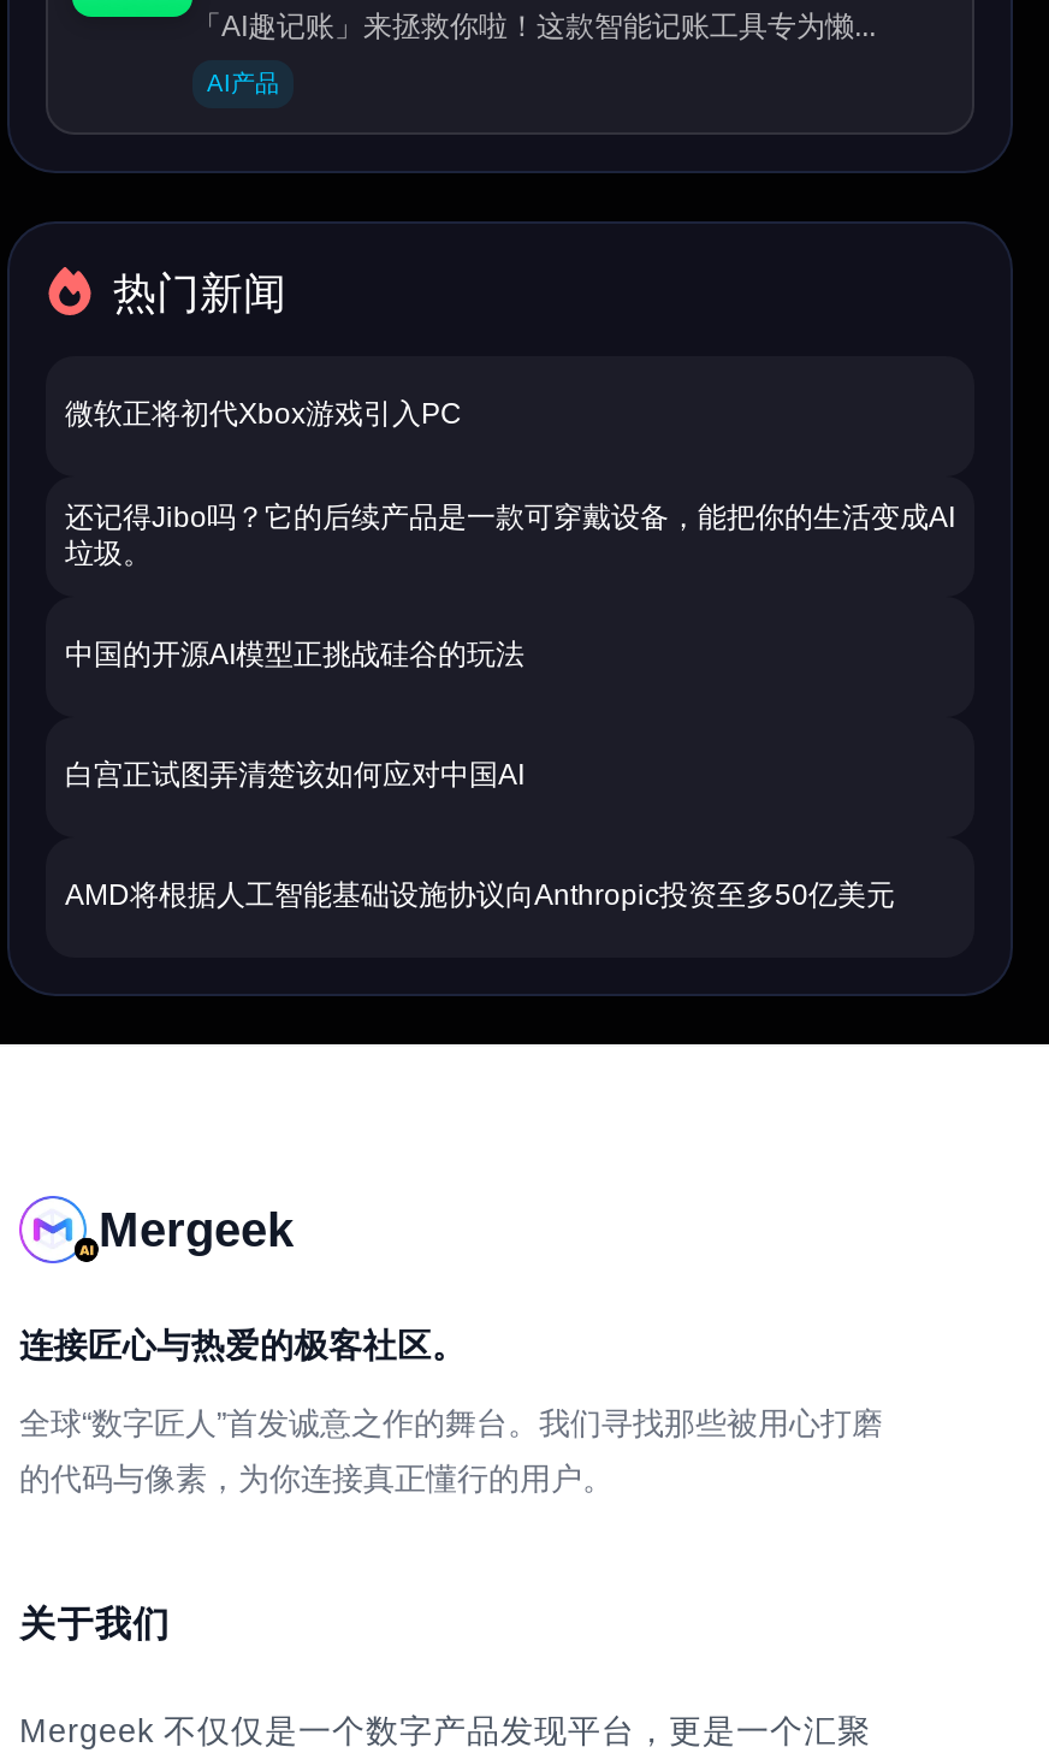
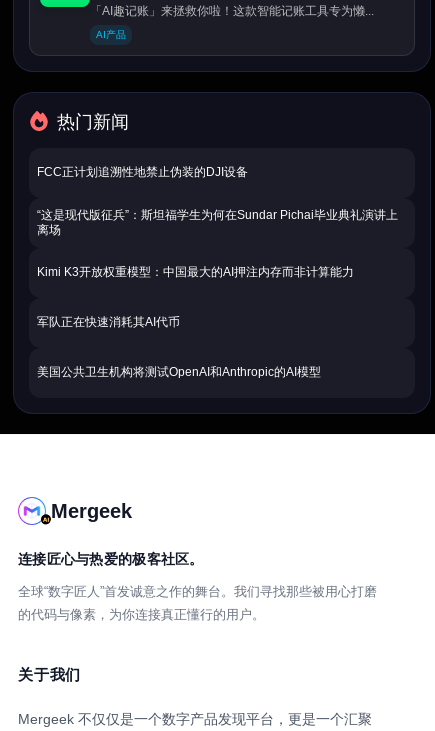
- 微软正将初代Xbox游戏引入PC
+ FCC正计划追溯性地禁止伪装的DJI设备

- 还记得Jibo吗？它的后续产品是一款可穿戴设备，能把你的生活变成AI
- 垃圾。
+ “这是现代版征兵”：斯坦福学生为何在Sundar Pichai毕业典礼演讲上
+ 离场

- 中国的开源AI模型正挑战硅谷的玩法
+ Kimi K3开放权重模型：中国最大的AI押注内存而非计算能力

- 白宫正试图弄清楚该如何应对中国AI
+ 军队正在快速消耗其AI代币

- AMD将根据人工智能基础设施协议向Anthropic投资至多50亿美元
+ 美国公共卫生机构将测试OpenAI和Anthropic的AI模型
